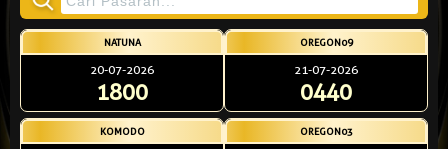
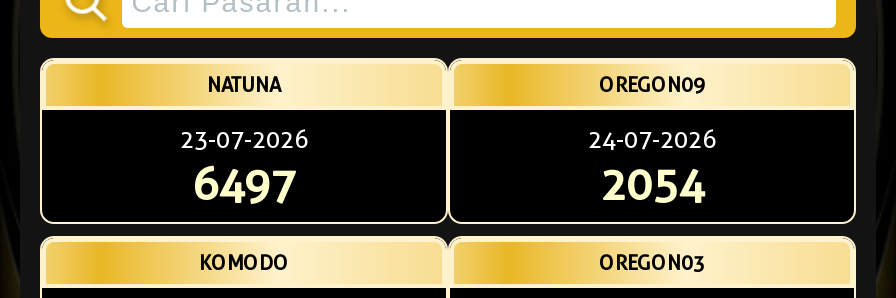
- 20-07-2026
+ 23-07-2026

- 21-07-2026
+ 24-07-2026

- 1800
+ 6497

- 0440
+ 2054
